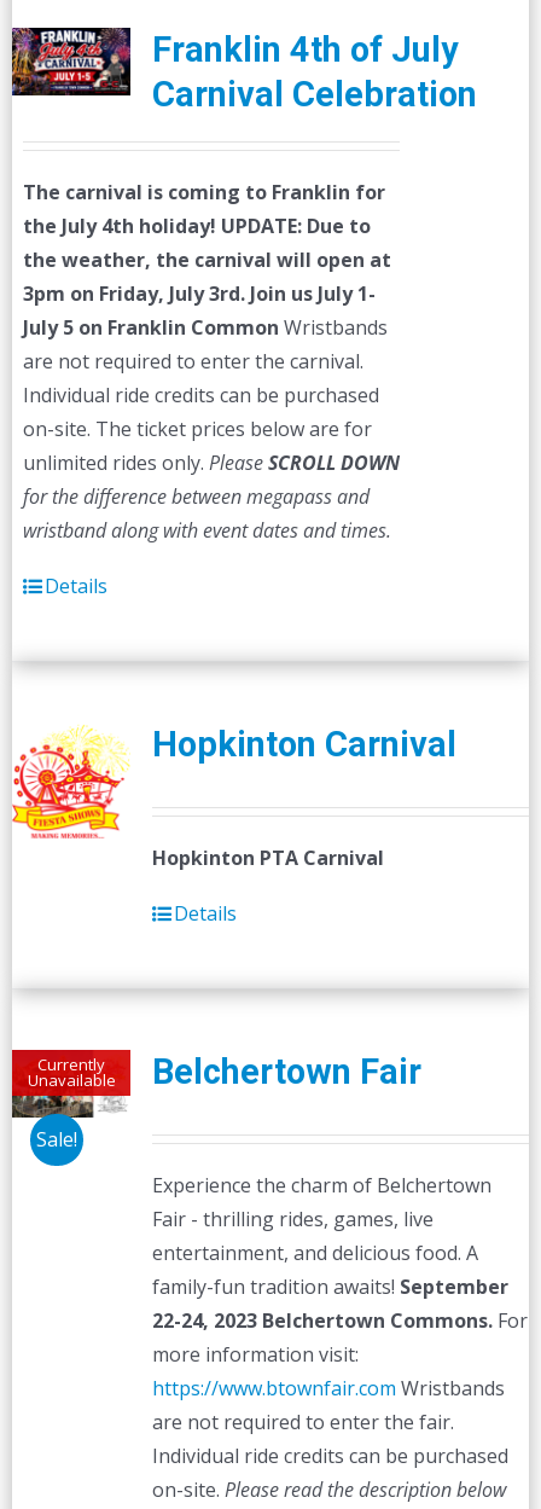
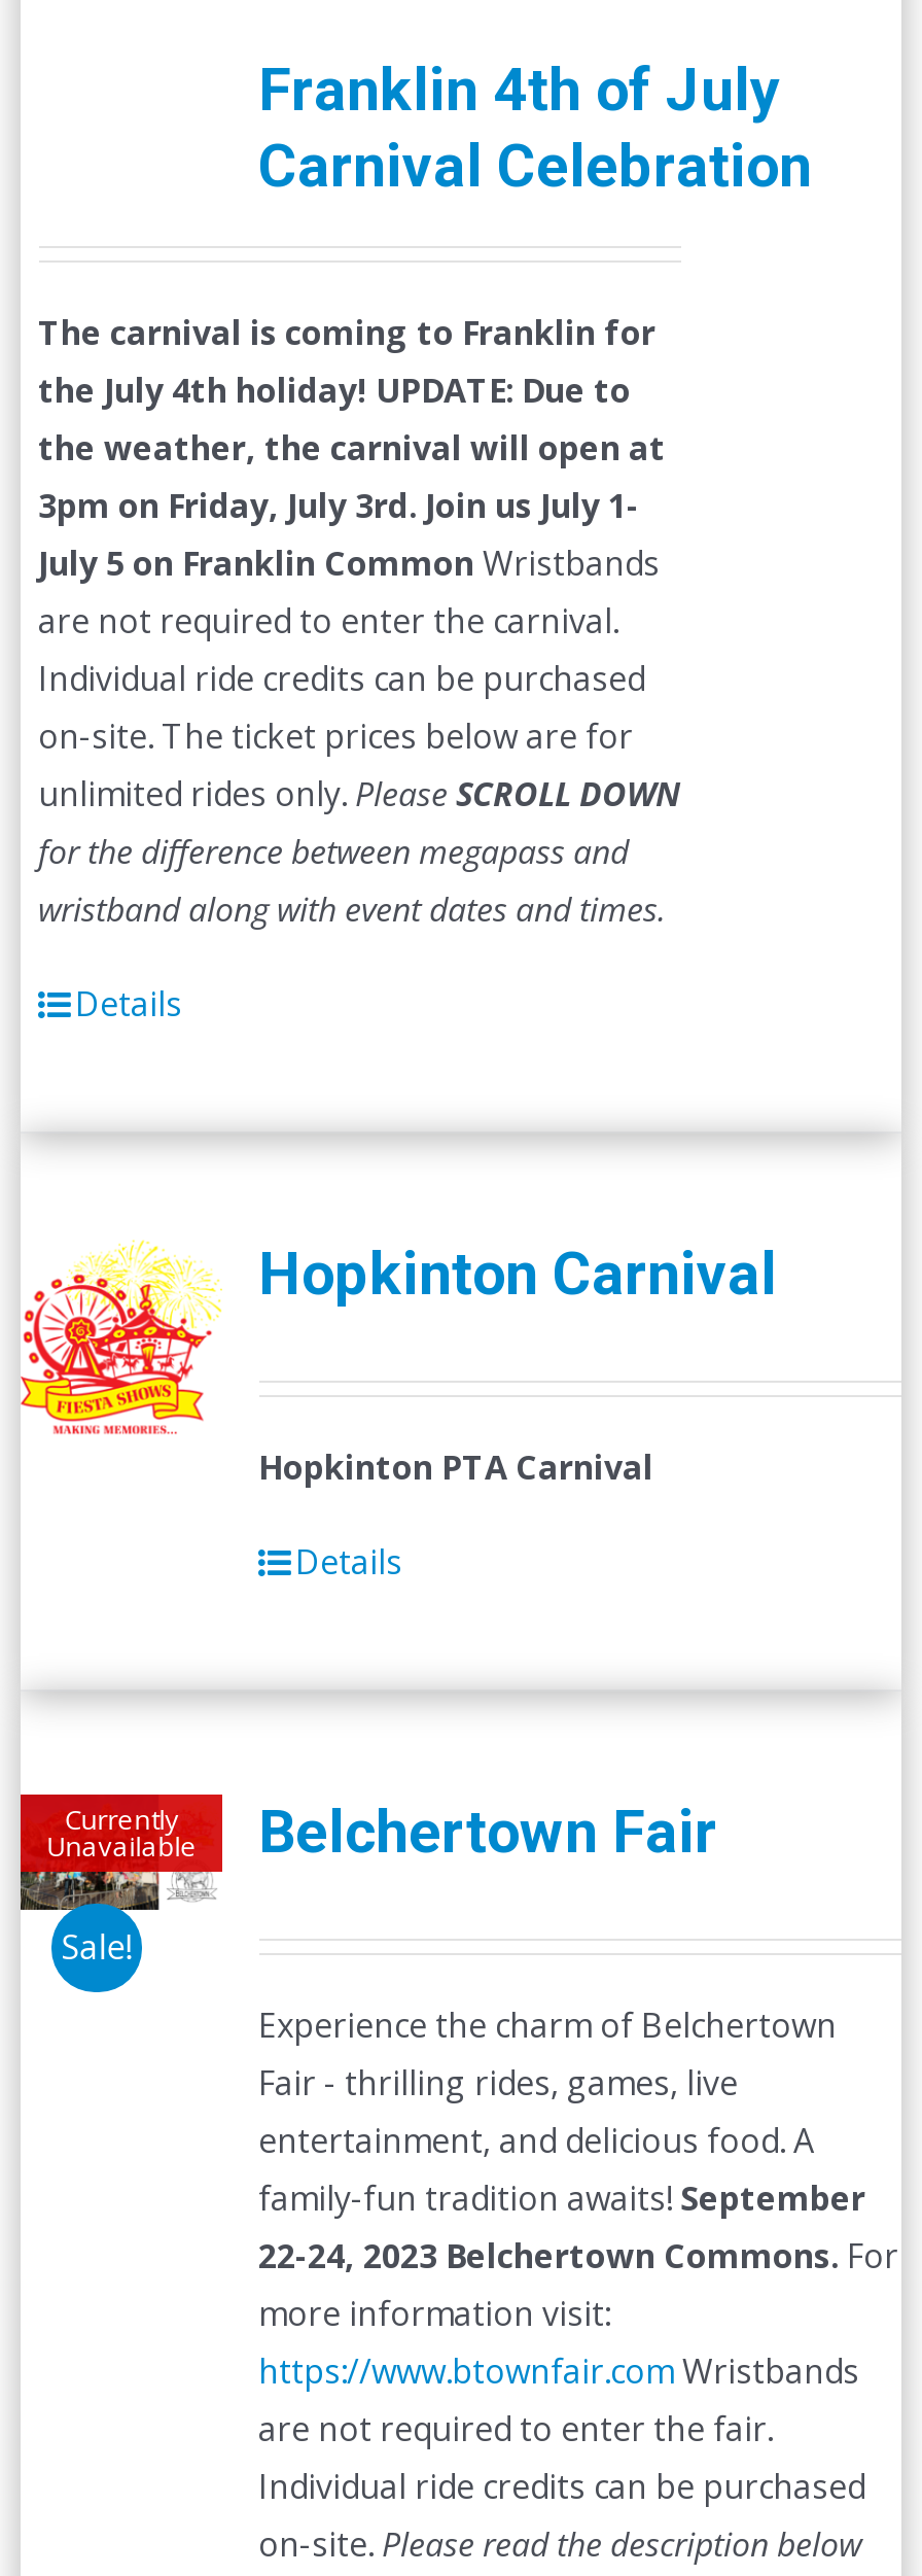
- [image]
